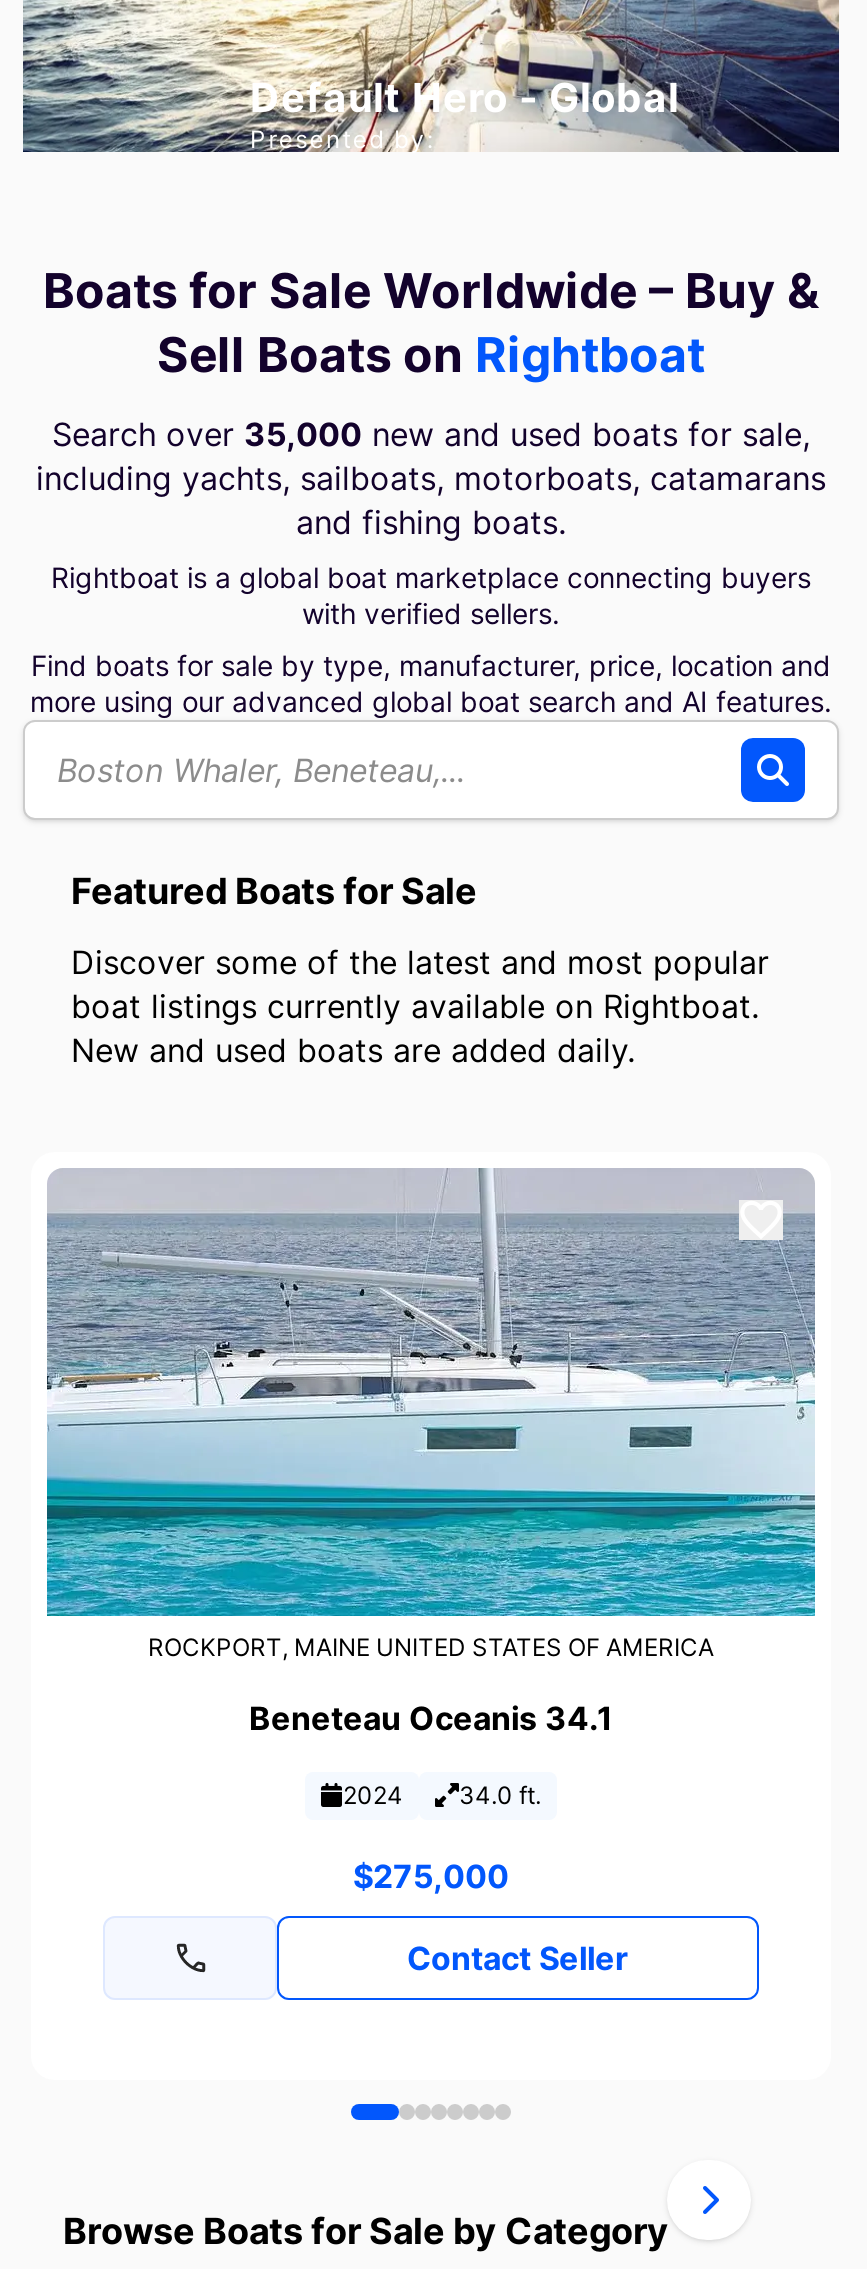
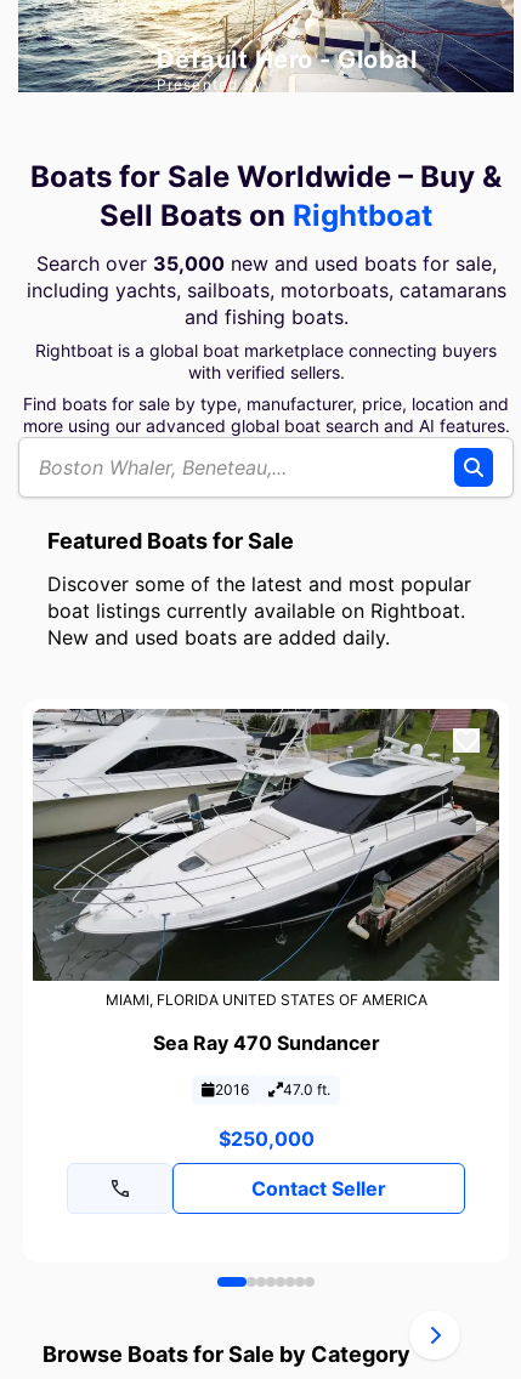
- [image]
- ROCKPORT, MAINE UNITED STATES OF AMERICA
+ [image]
+ MIAMI, FLORIDA UNITED STATES OF AMERICA

- Beneteau Oceanis 34.1
+ Sea Ray 470 Sundancer

- 2024
- 34.0 ft.
+ 2016
+ 47.0 ft.

- $275,000
+ $250,000
